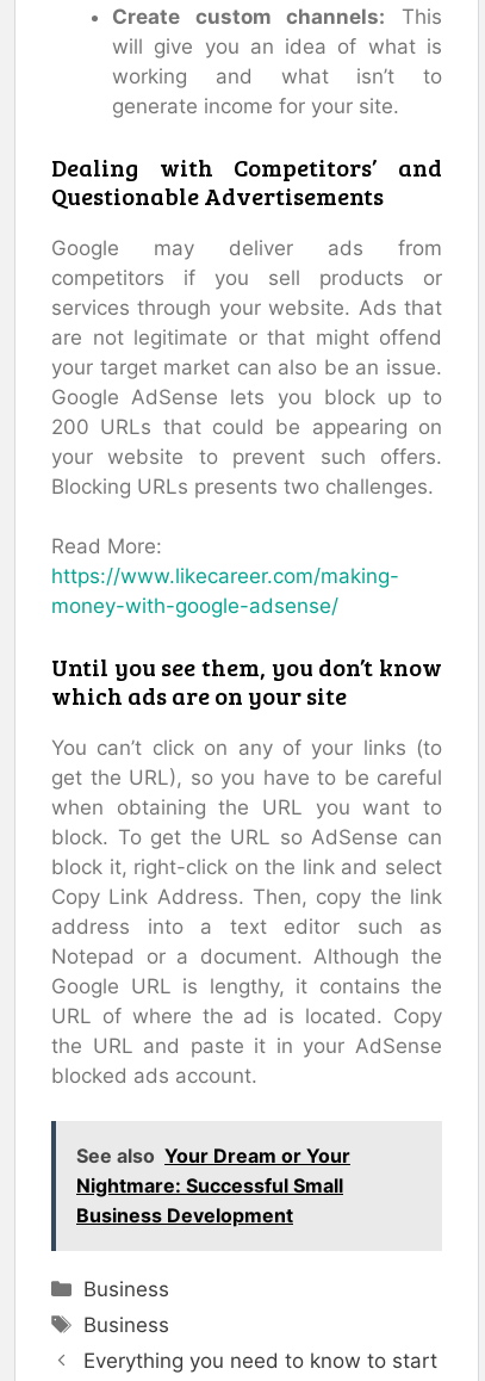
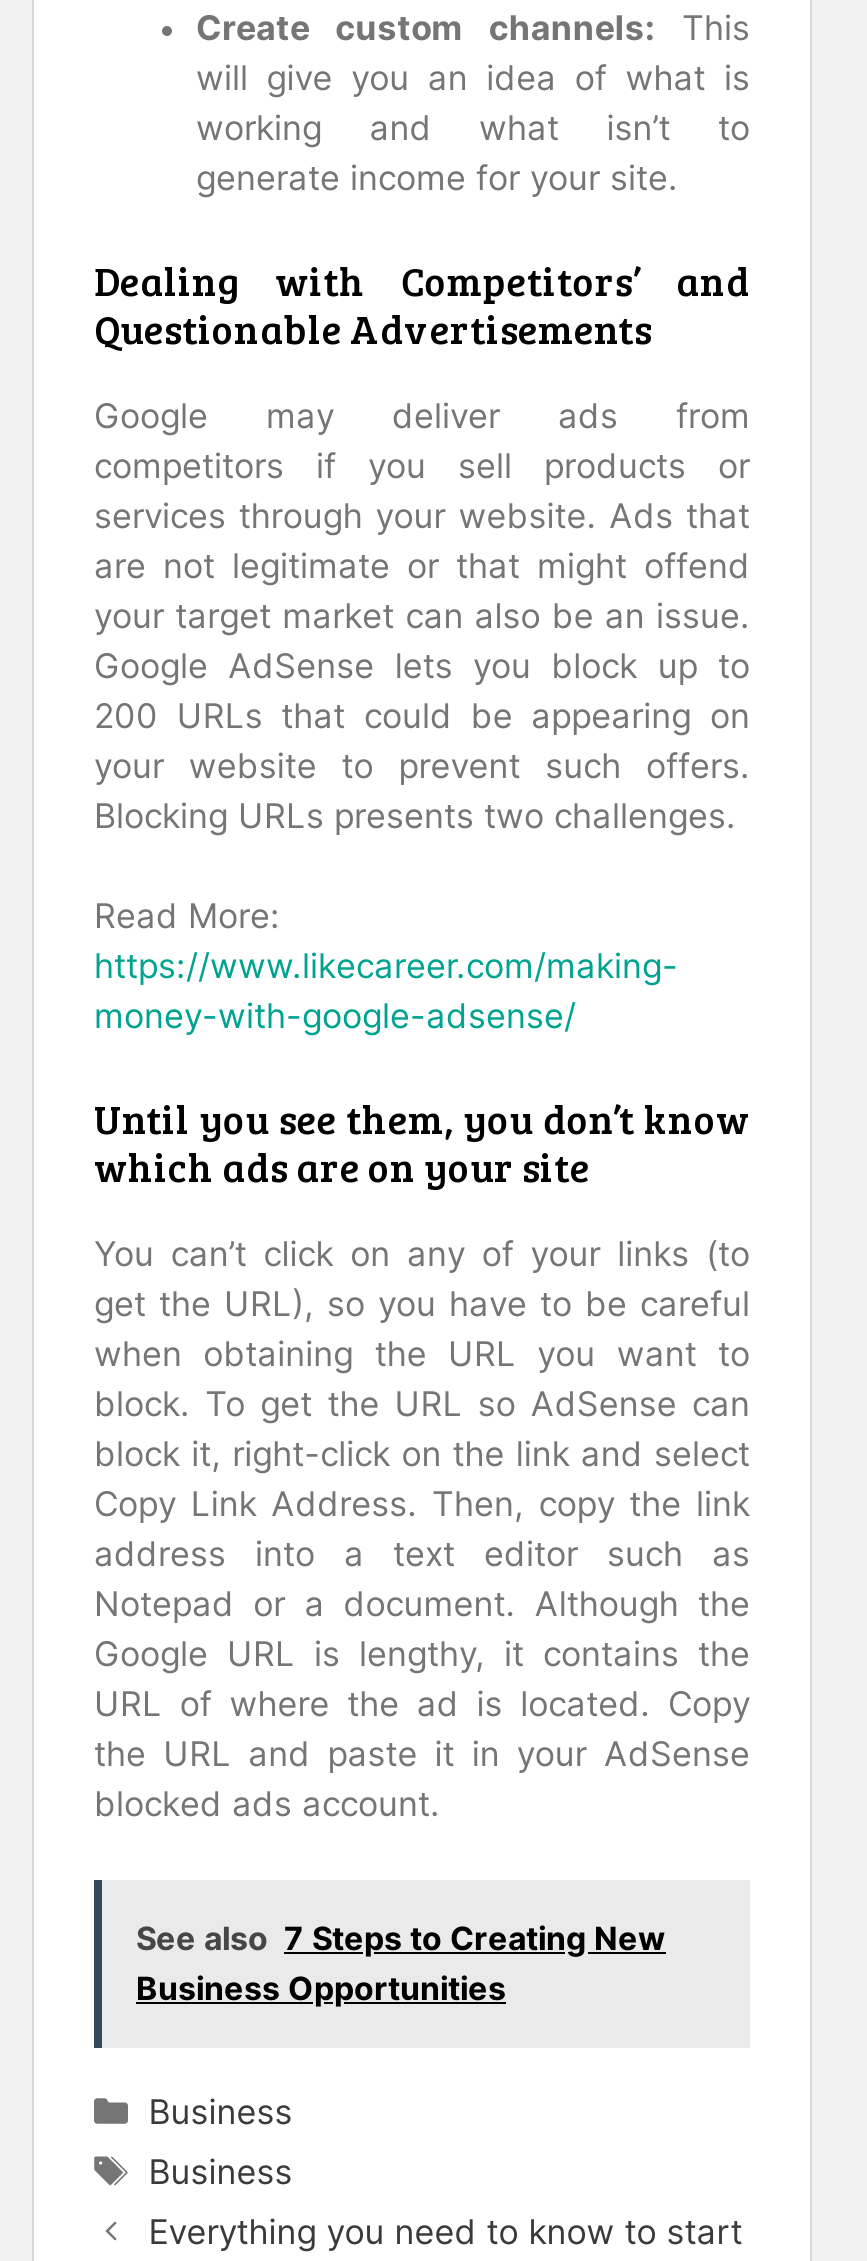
- See also Your Dream or Your
- Nightmare: Successful Small
- Business Development
+ See also 7 Steps to Creating New
+ Business Opportunities
